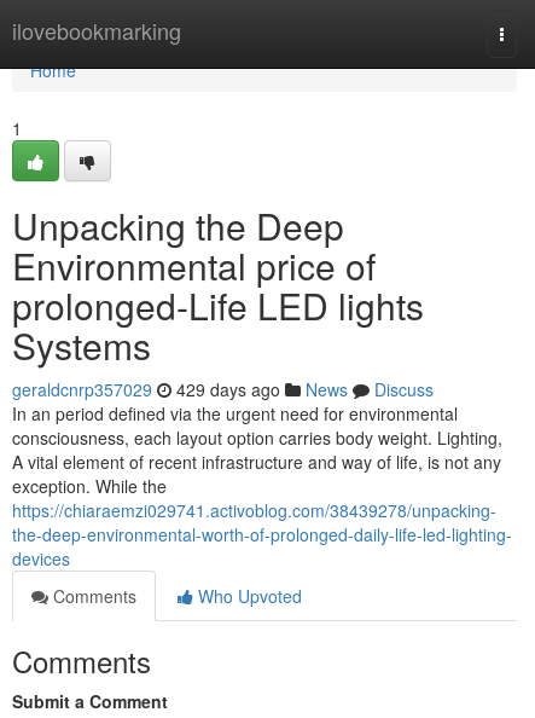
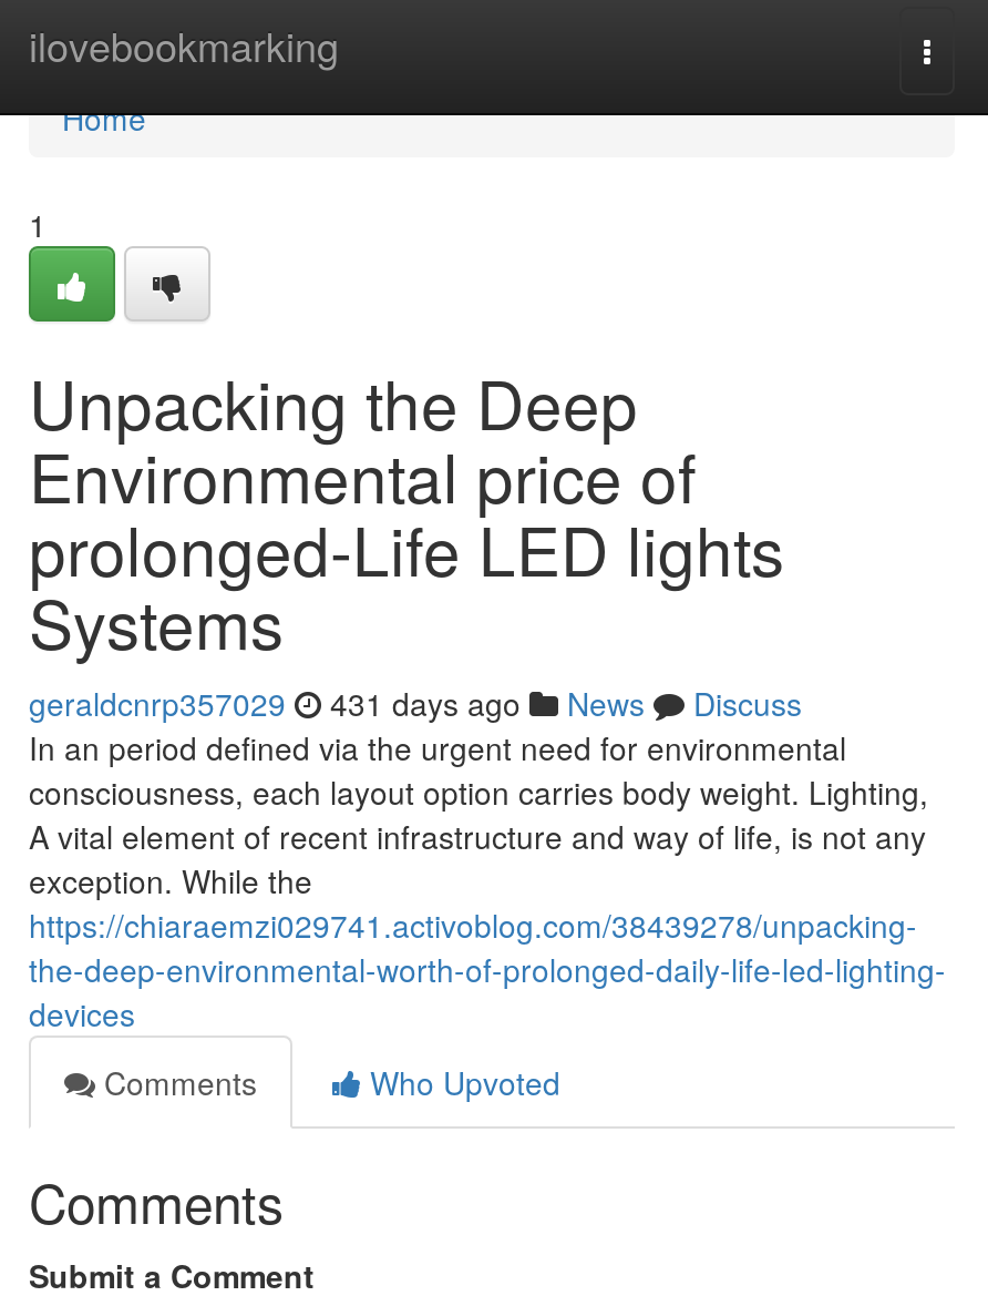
- geraldcnrp357029 429 days ago News Discuss
+ geraldcnrp357029 431 days ago News Discuss
